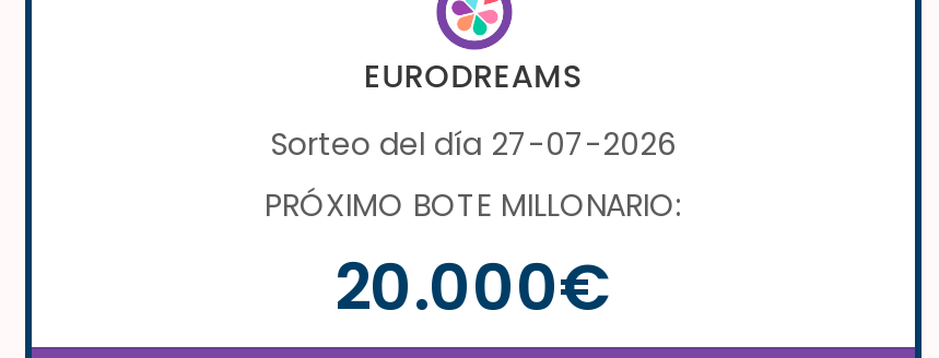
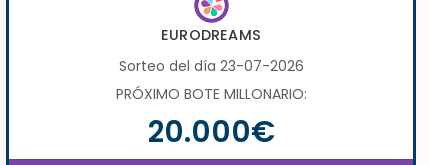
- Sorteo del día 27-07-2026
+ Sorteo del día 23-07-2026
